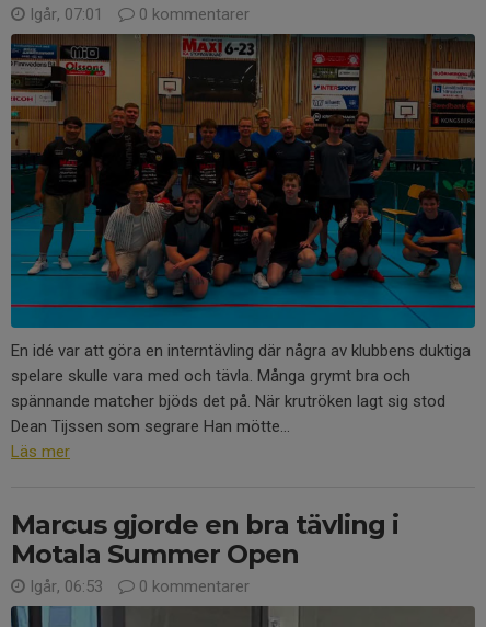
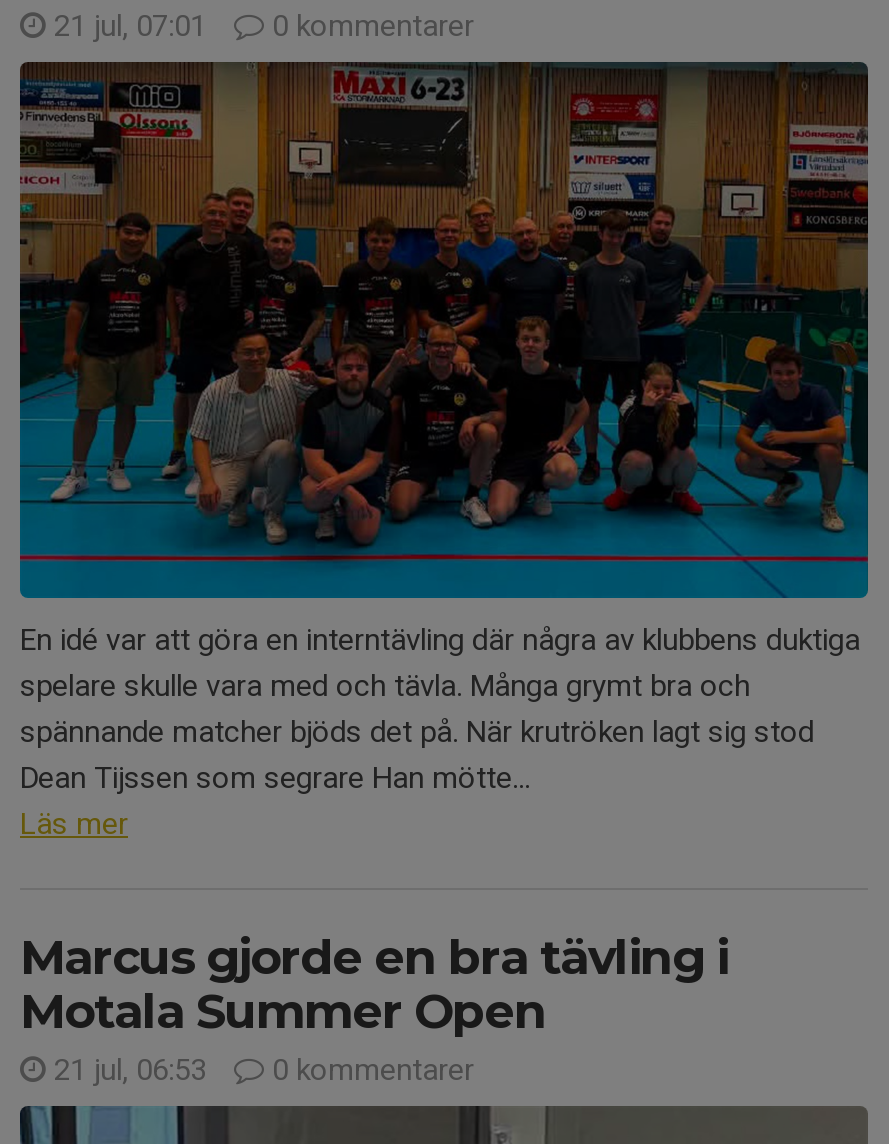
- Igår, 07:01 0 kommentarer
+ 21 jul, 07:01 0 kommentarer

- Igår, 06:53 0 kommentarer
+ 21 jul, 06:53 0 kommentarer
